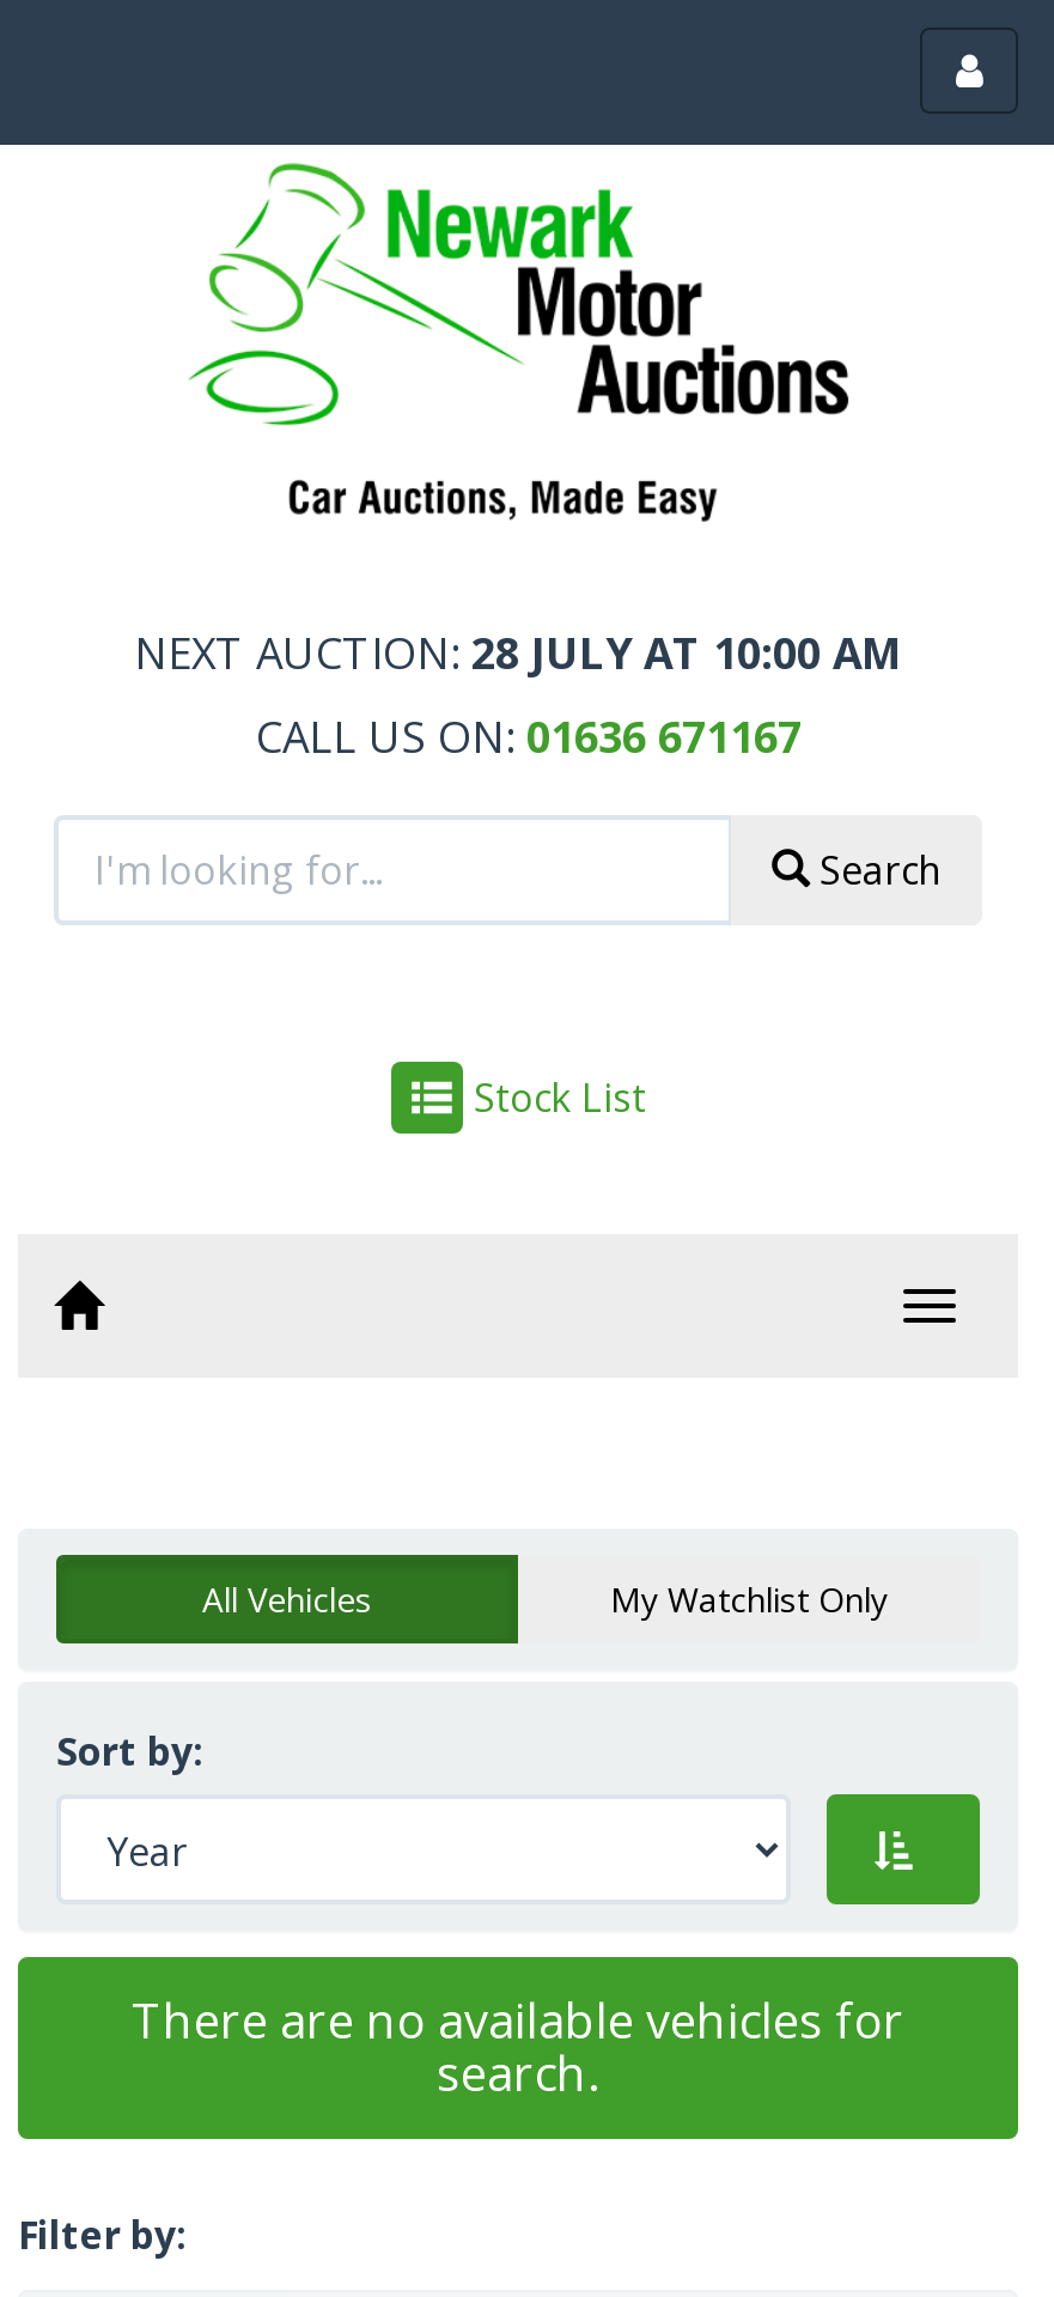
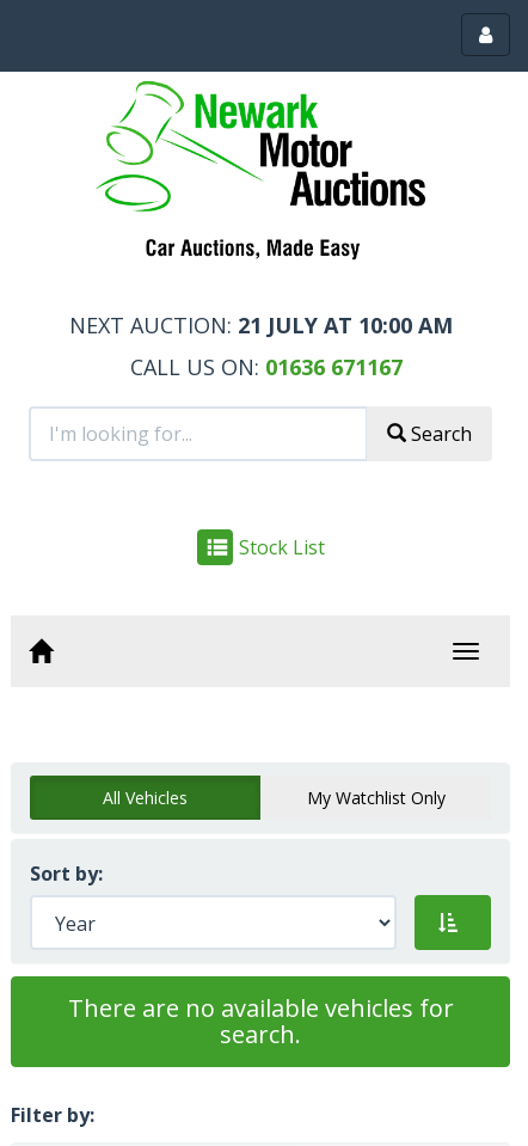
- NEXT AUCTION: 28 JULY AT 10:00 AM
+ NEXT AUCTION: 21 JULY AT 10:00 AM
